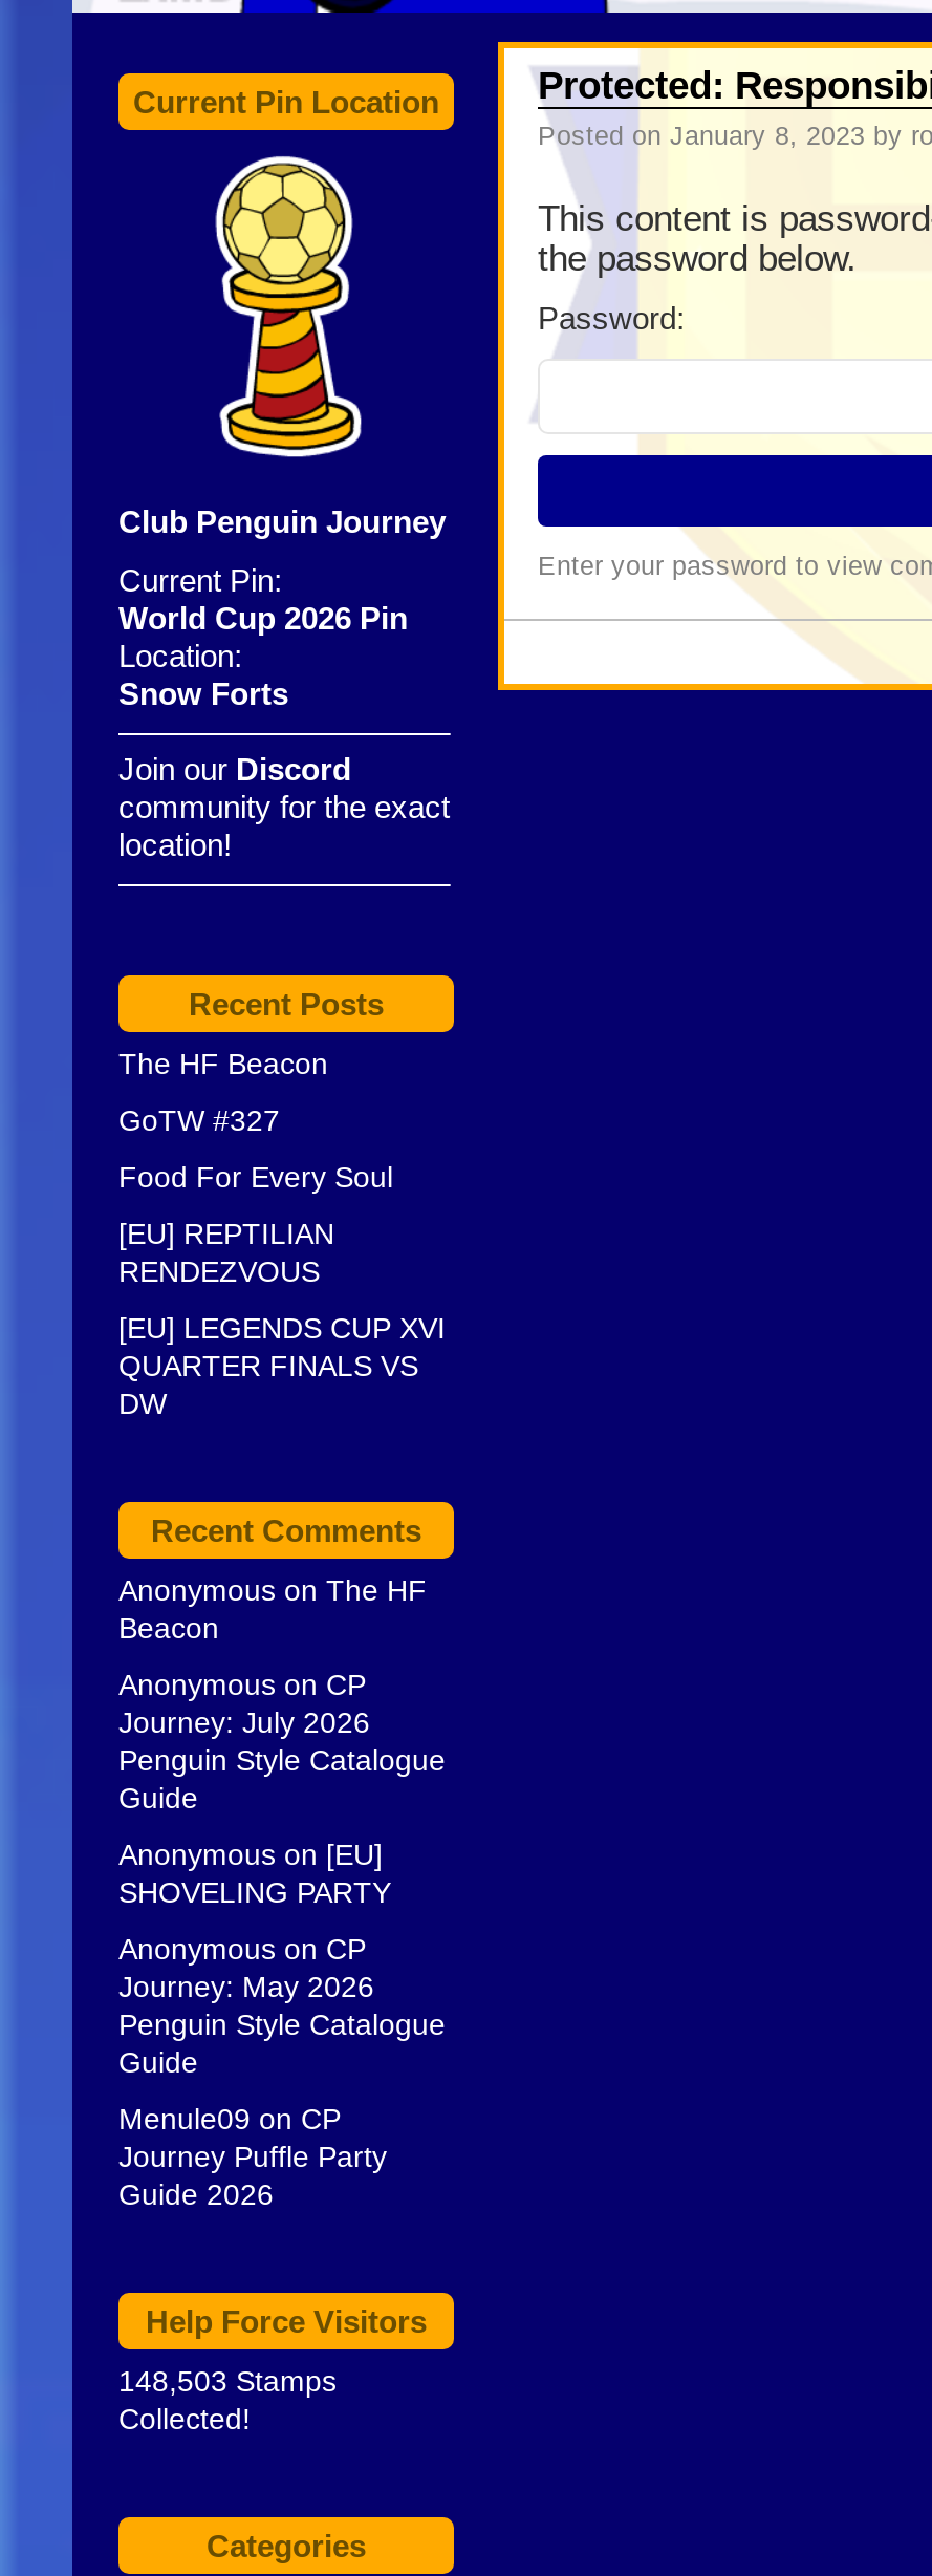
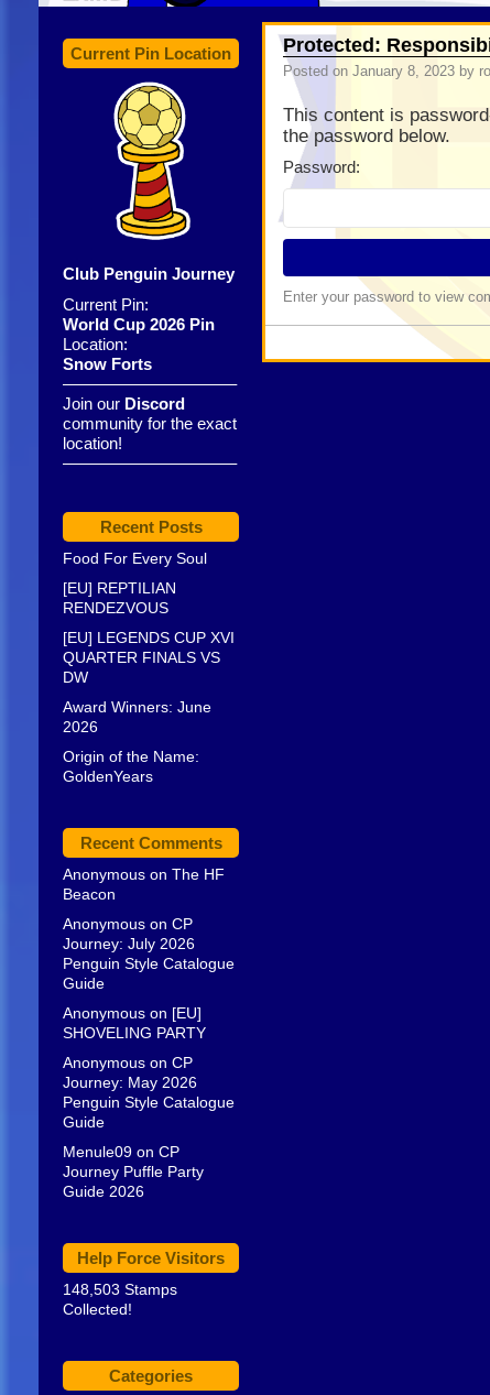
- The HF Beacon
- GoTW #327

moved up: Food For Every Soul | [EU] REPTILIAN | RENDEZVOUS | [EU] LEGENDS CUP XVI | QUARTER FINALS VS | DW

+ Award Winners: June
+ 2026
+ Origin of the Name:
+ GoldenYears
